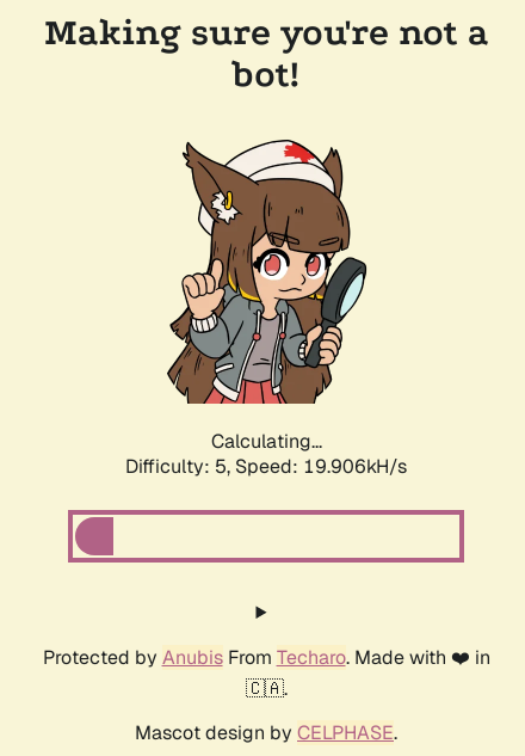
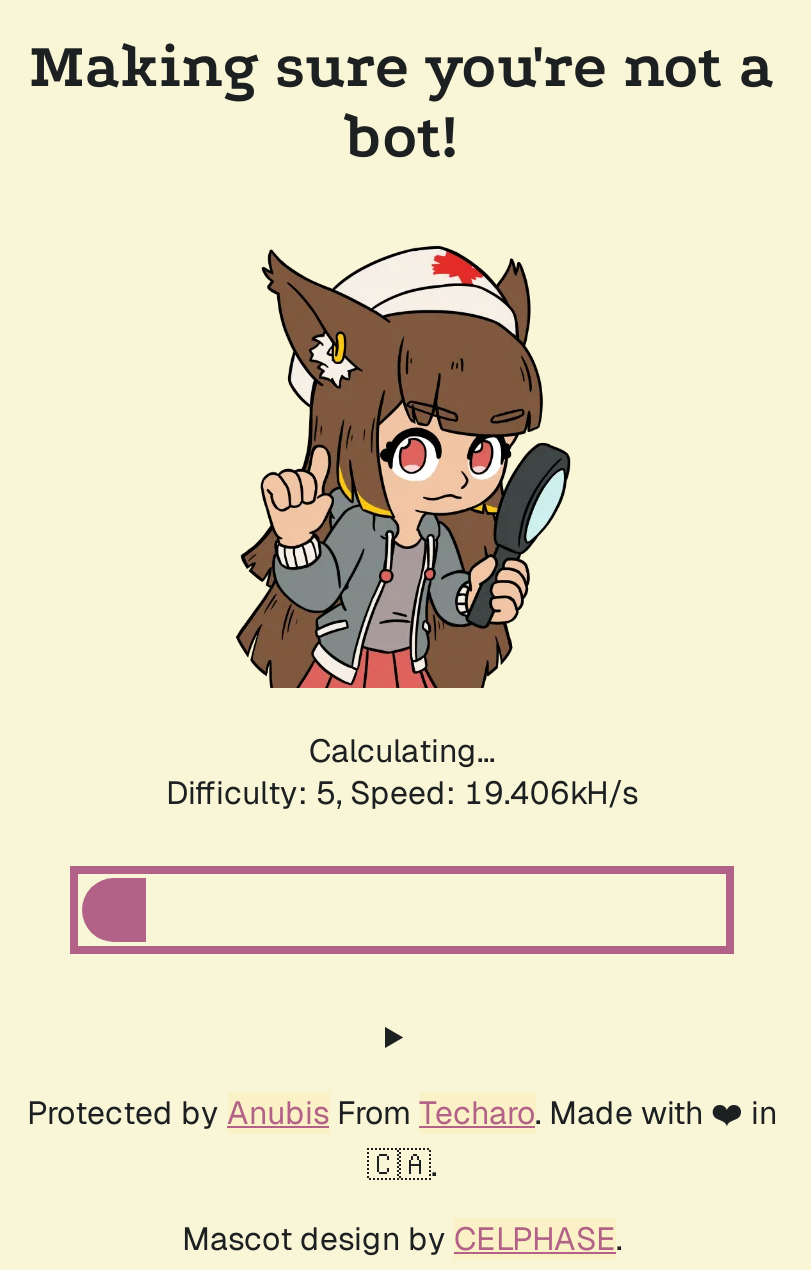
- Difficulty: 5, Speed: 19.906kH/s
+ Difficulty: 5, Speed: 19.406kH/s
